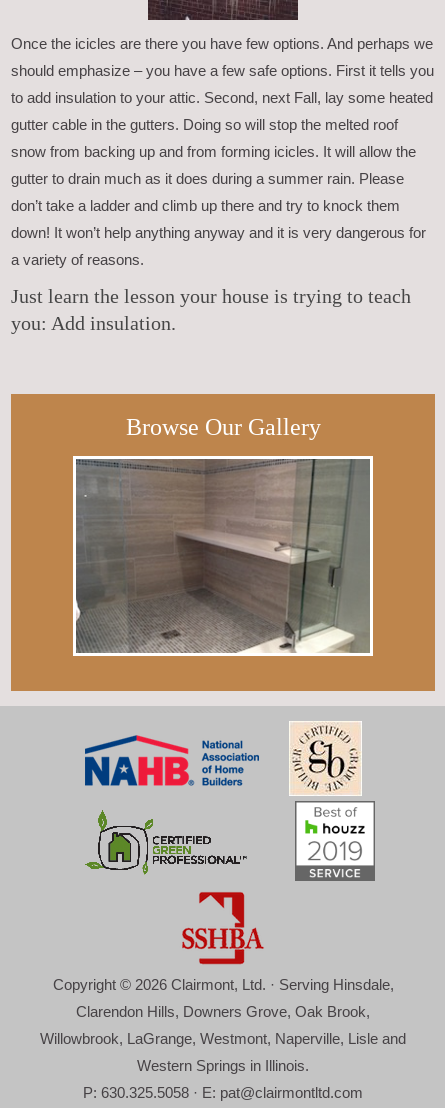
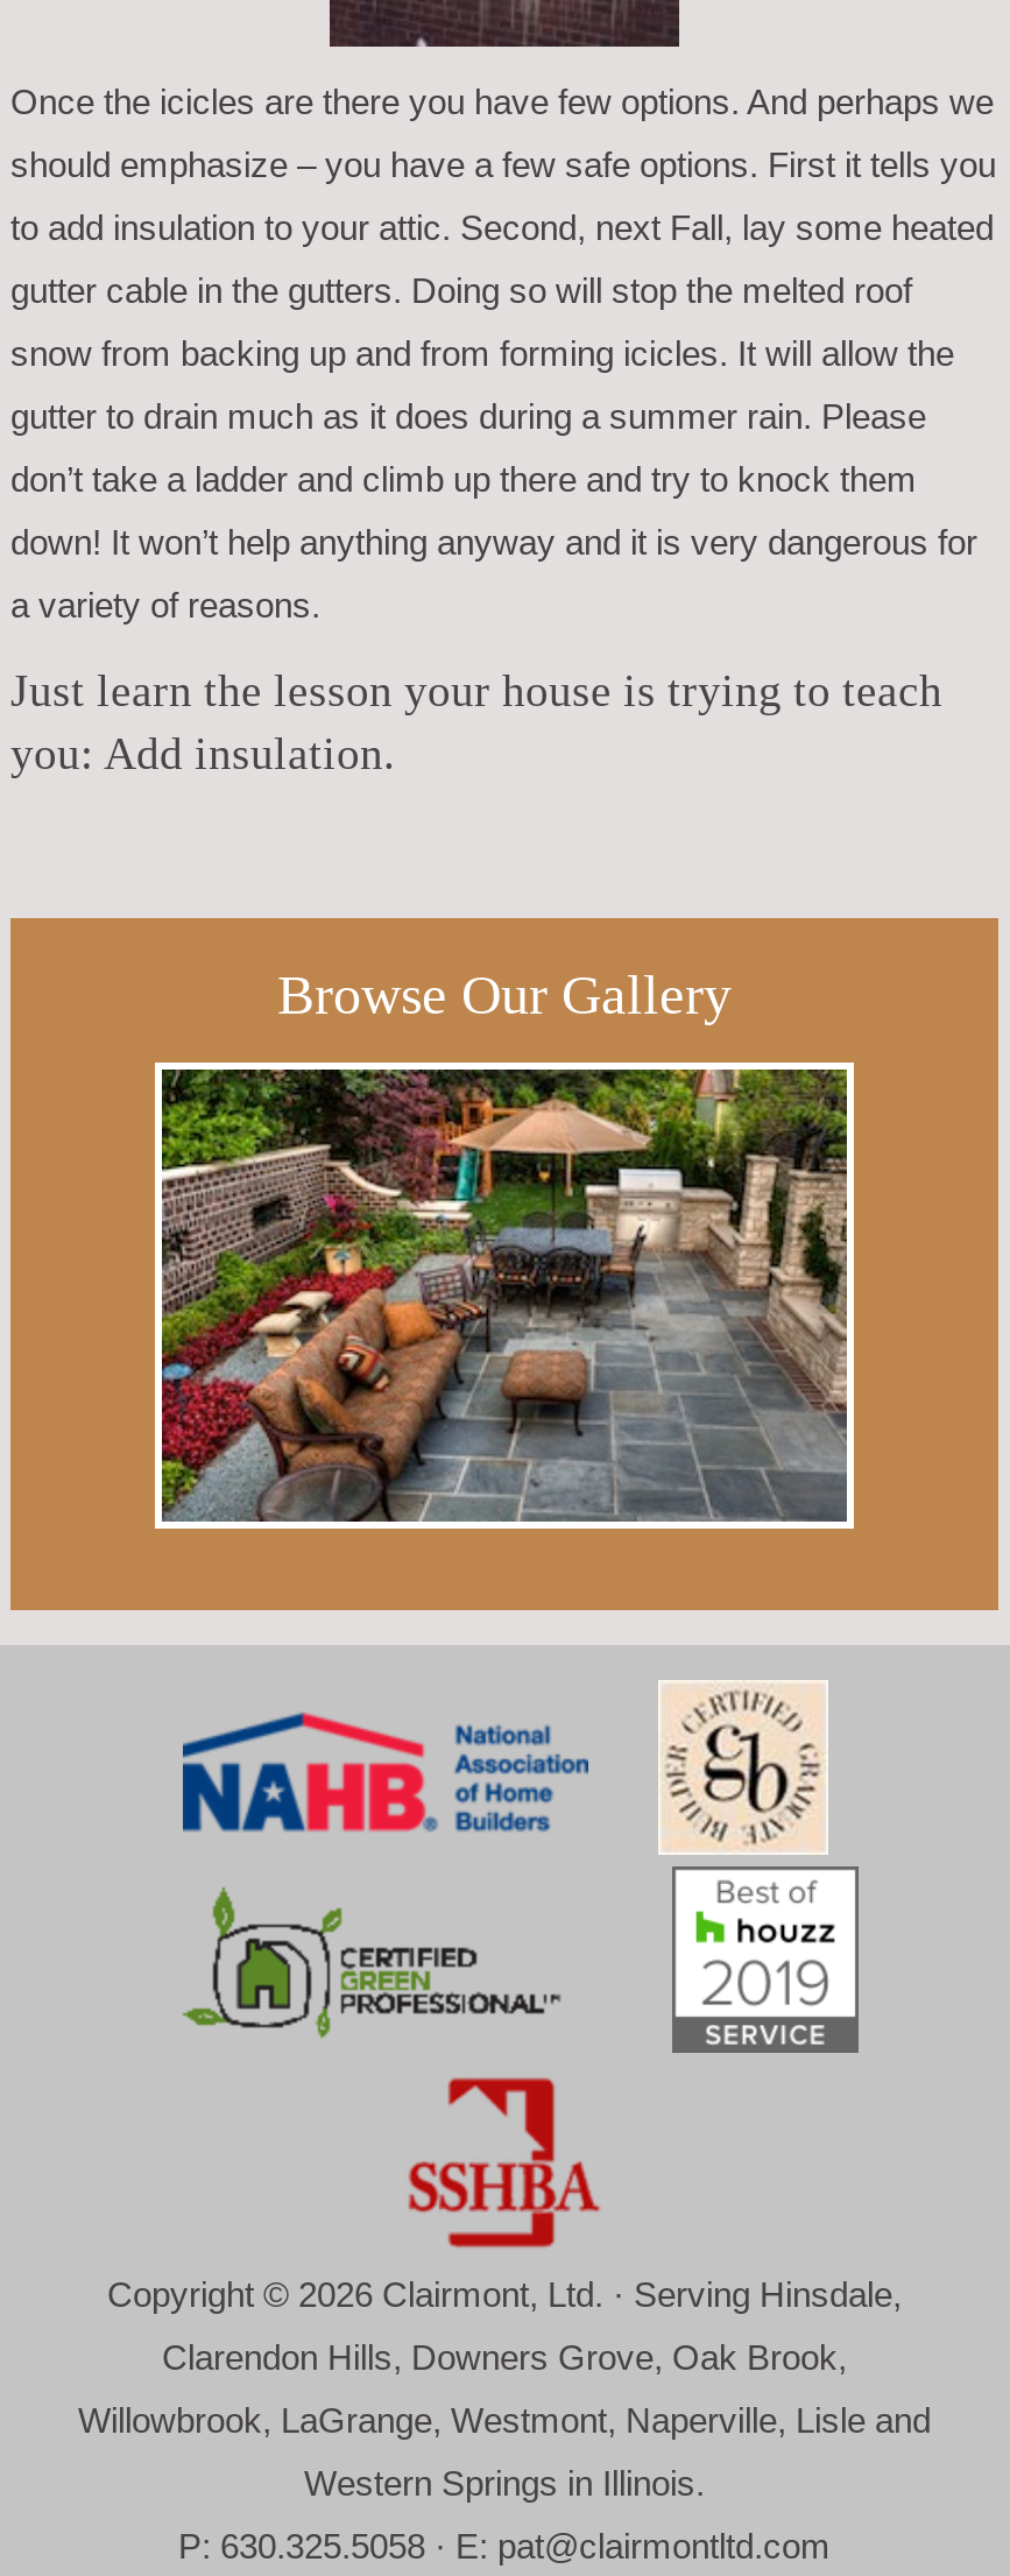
- [image]
+ [image]
